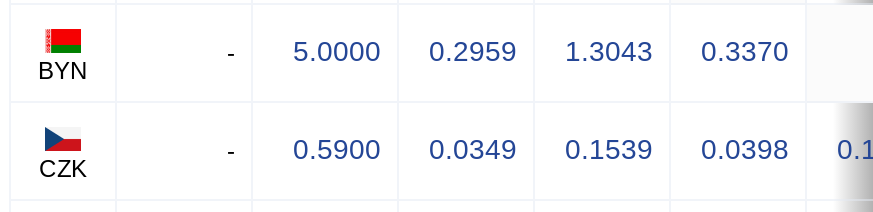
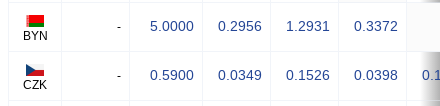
- 0.2959
+ 0.2956

- 1.3043
+ 1.2931

- 0.3370
+ 0.3372

- 0.1539
+ 0.1526
